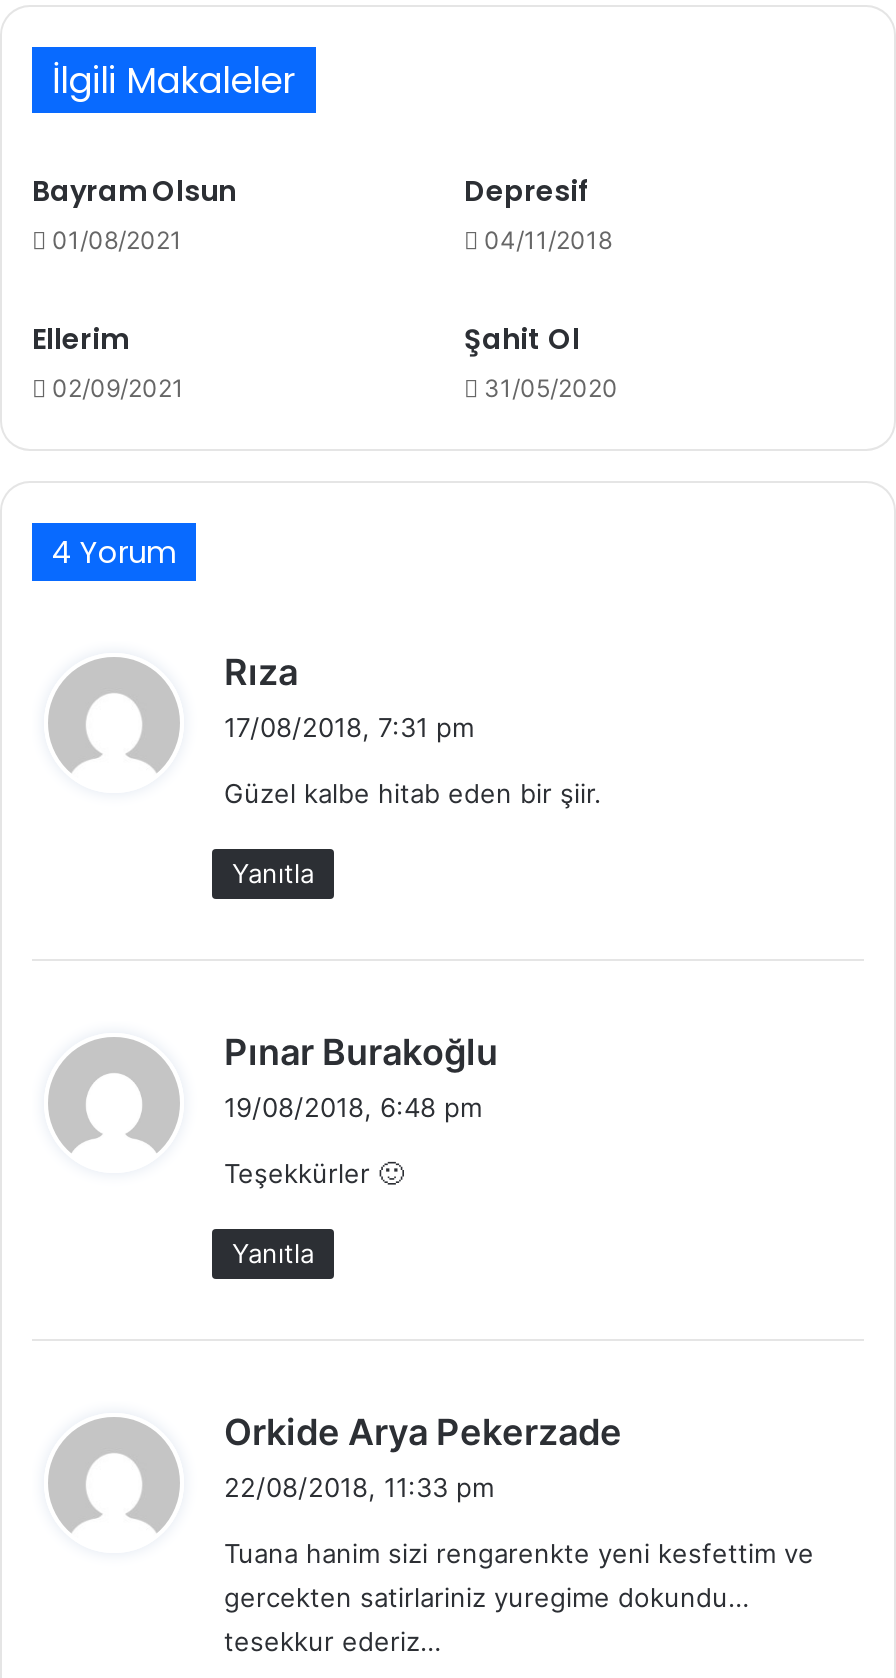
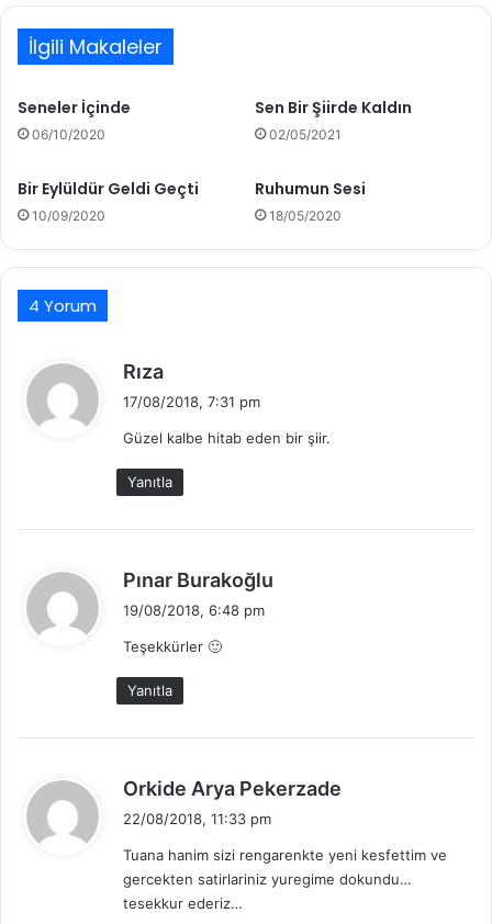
- Bayram Olsun
- 01/08/2021
+ Seneler İçinde
+ 06/10/2020

- Depresif
- 04/11/2018
+ Sen Bir Şiirde Kaldın
+ 02/05/2021

- Ellerim
- 02/09/2021
+ Bir Eylüldür Geldi Geçti
+ 10/09/2020

- Şahit Ol
- 31/05/2020
+ Ruhumun Sesi
+ 18/05/2020
